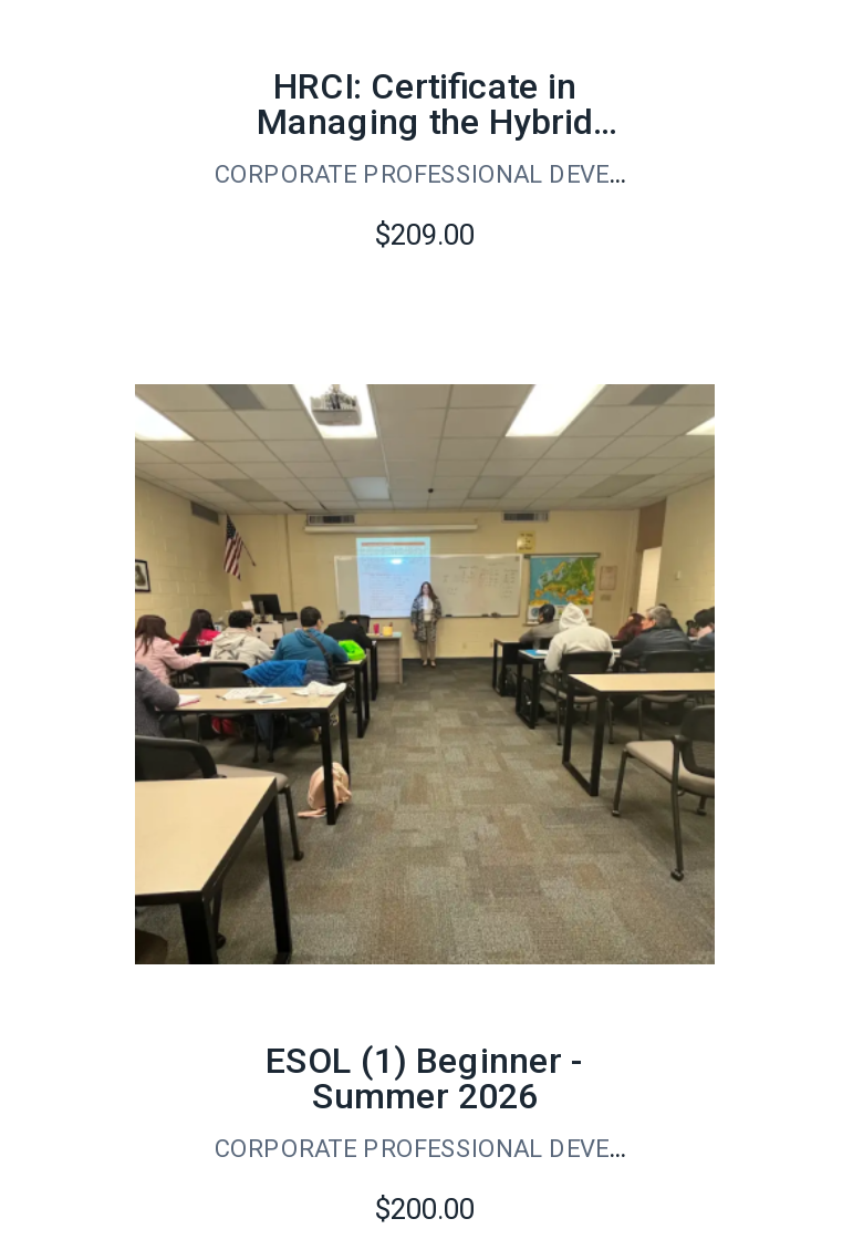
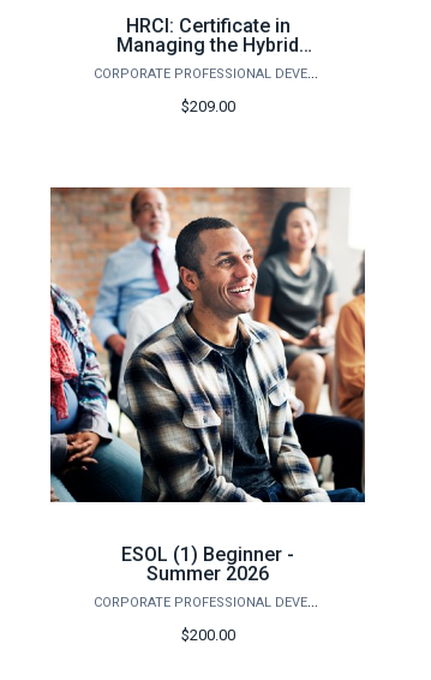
- [image]
+ [image]
